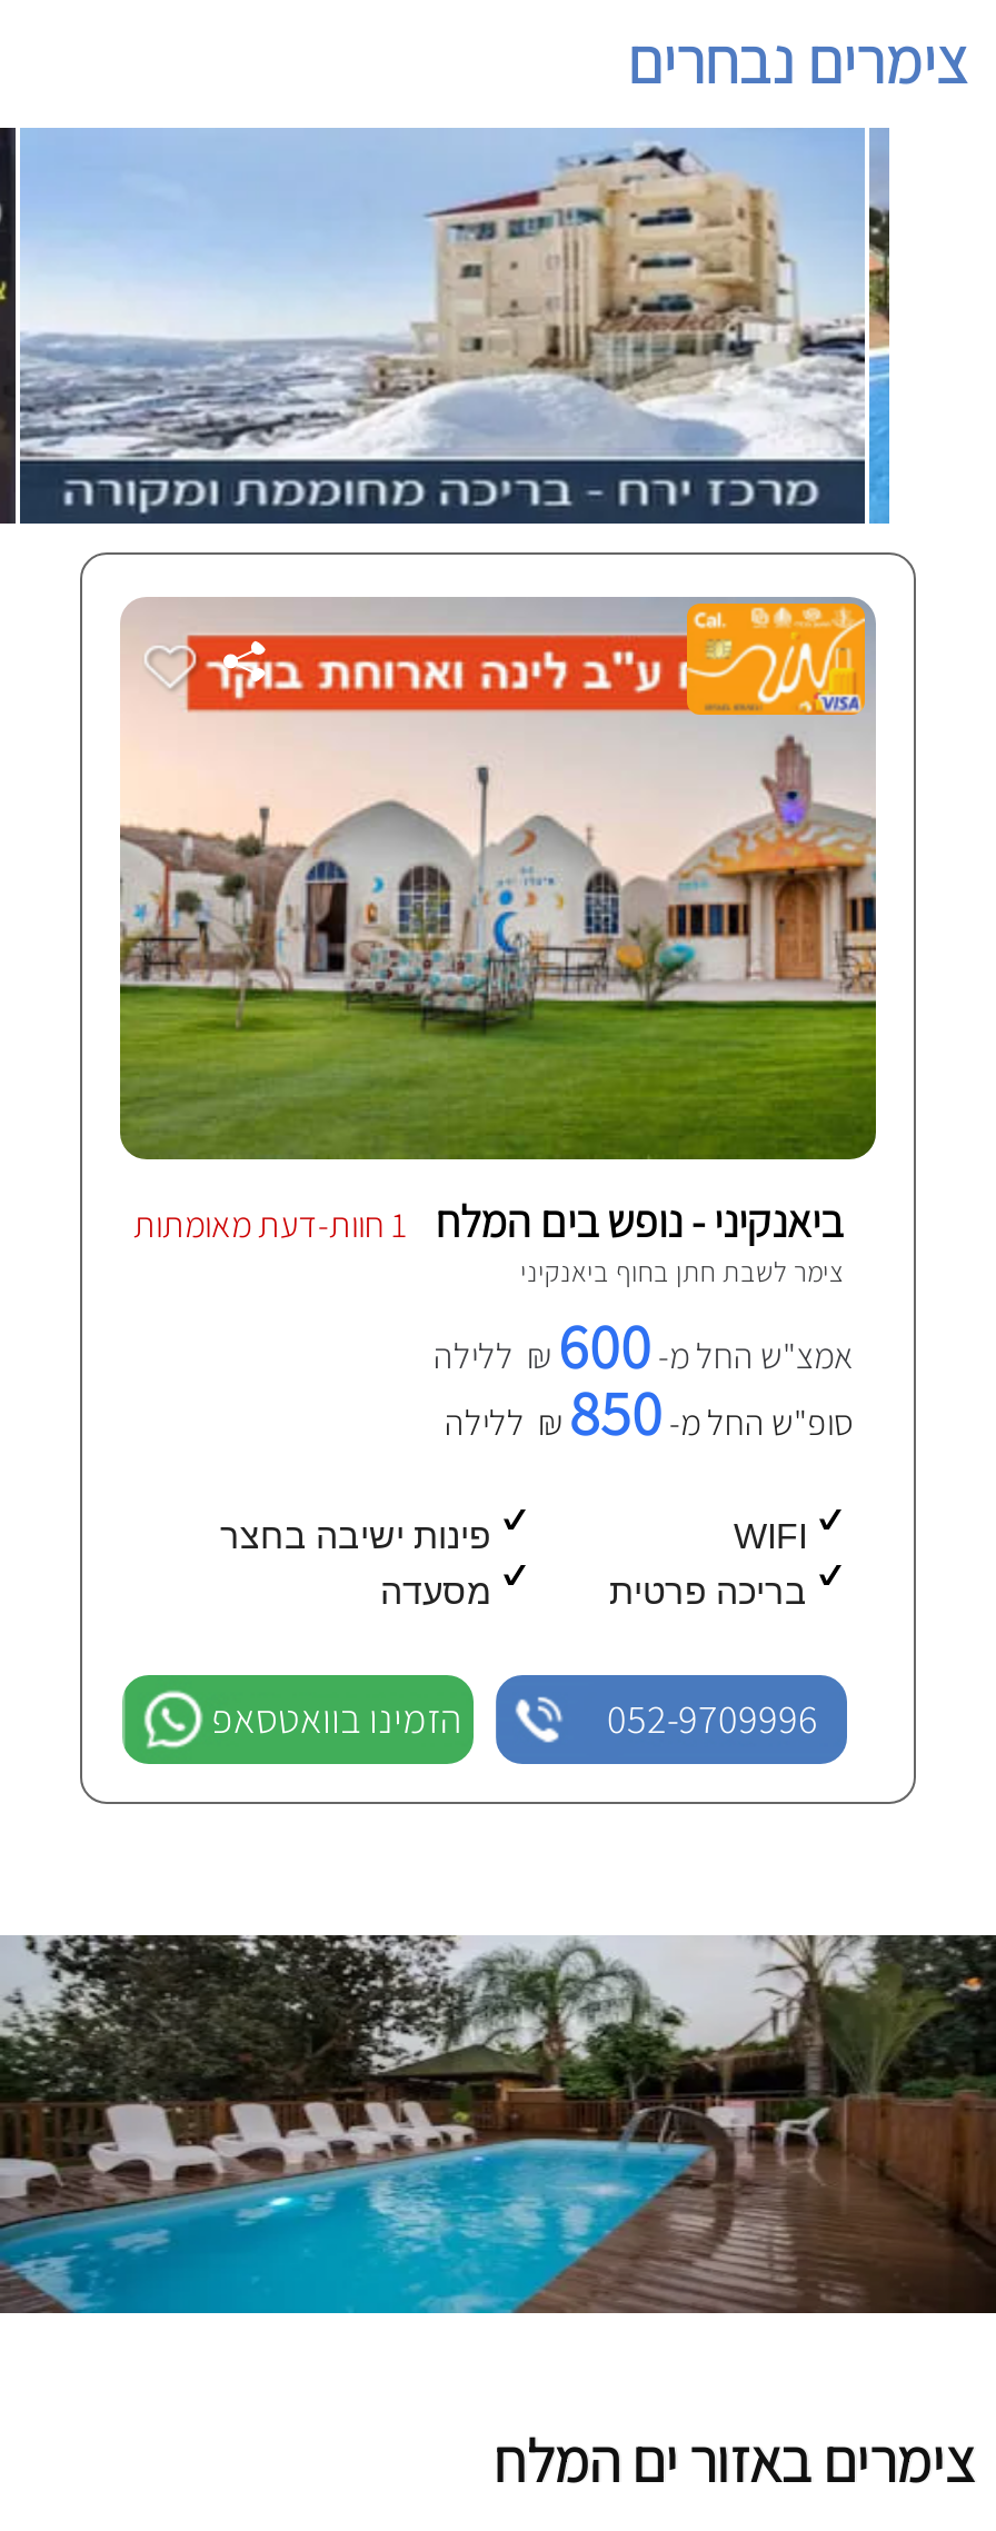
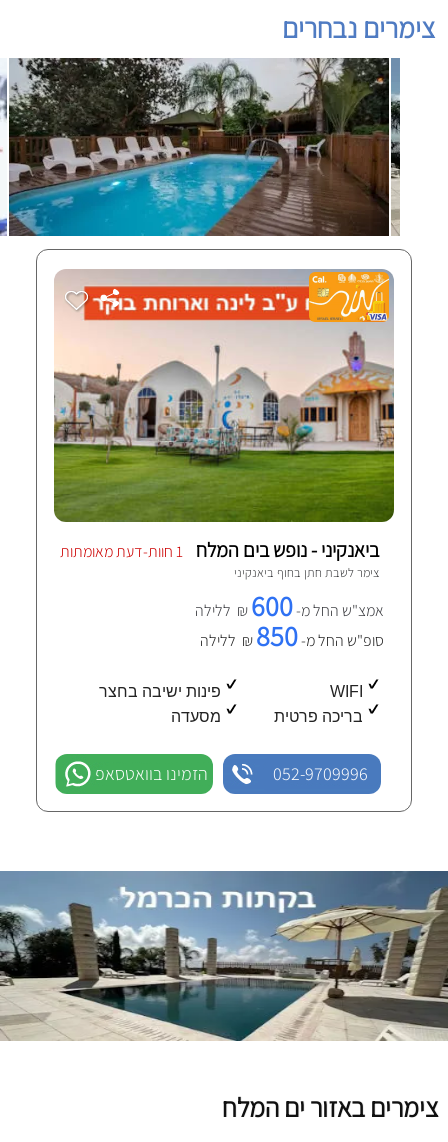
- [image]
+ [image]

- [image]
+ [image]
